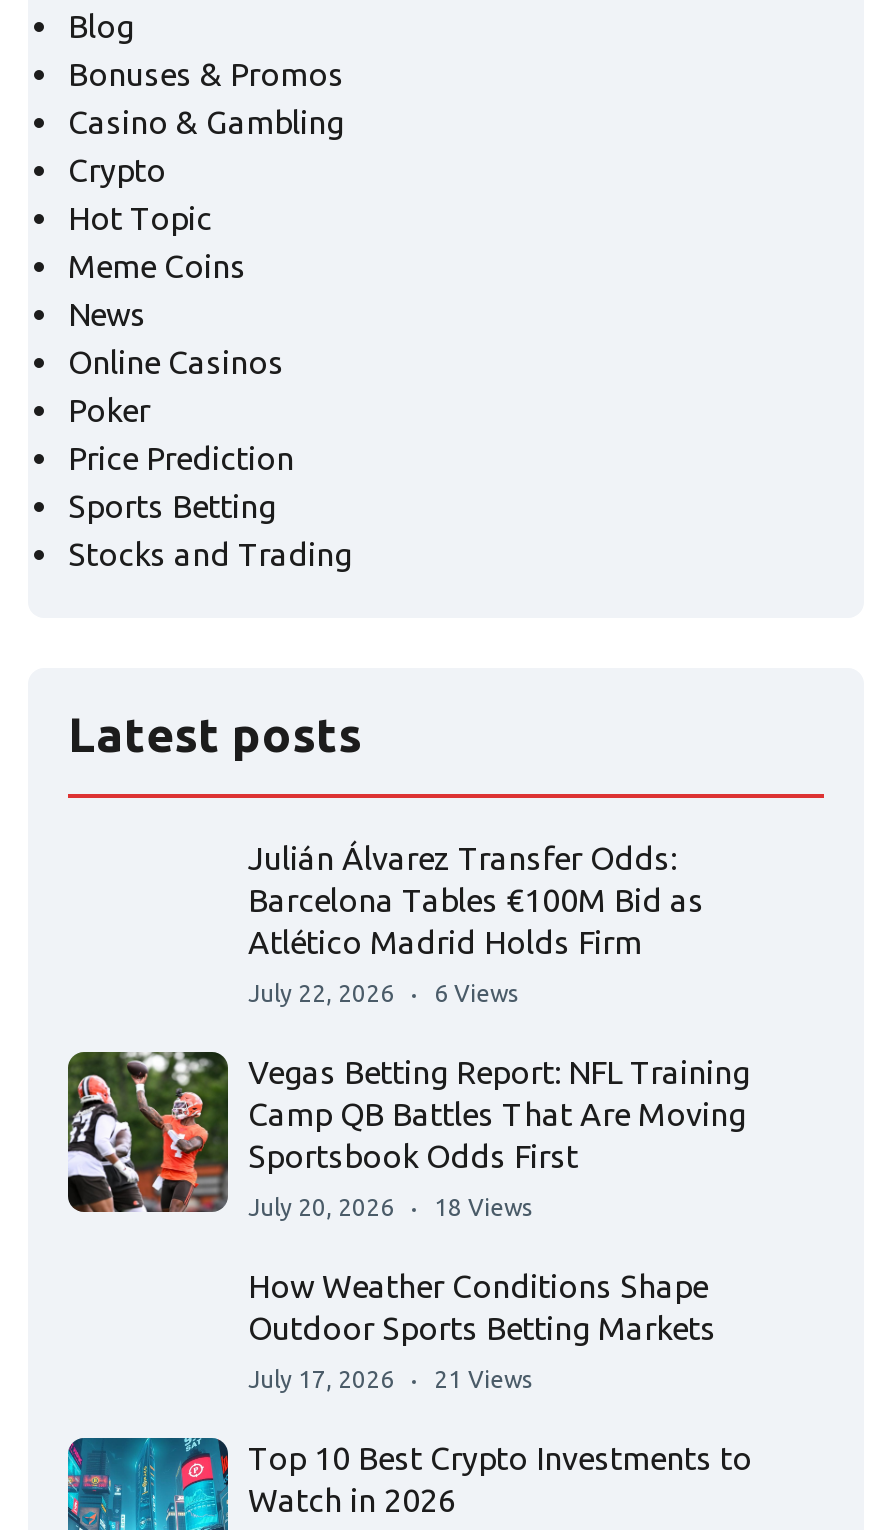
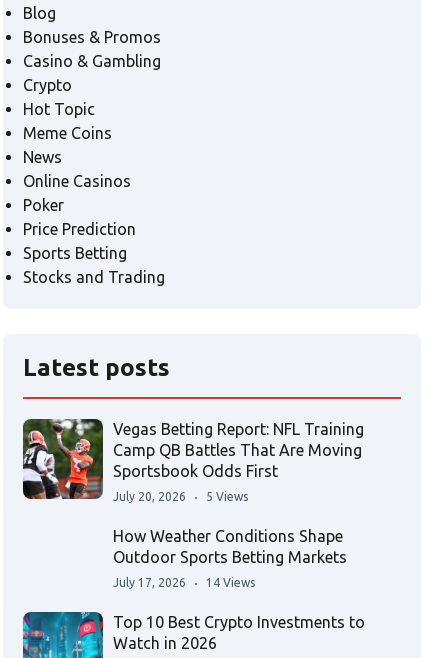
- Julián Álvarez Transfer Odds:
- Barcelona Tables €100M Bid as
- Atlético Madrid Holds Firm
- July 22, 2026
- 6 Views

- July 20, 2026 18 Views
+ July 20, 2026 5 Views

- July 17, 2026 21 Views
+ July 17, 2026 14 Views
